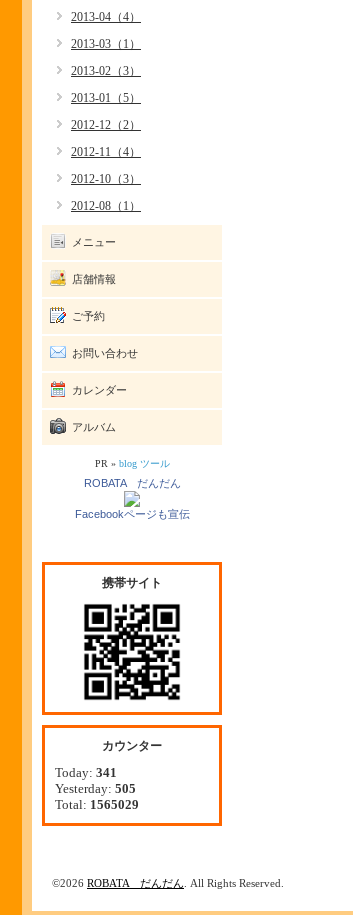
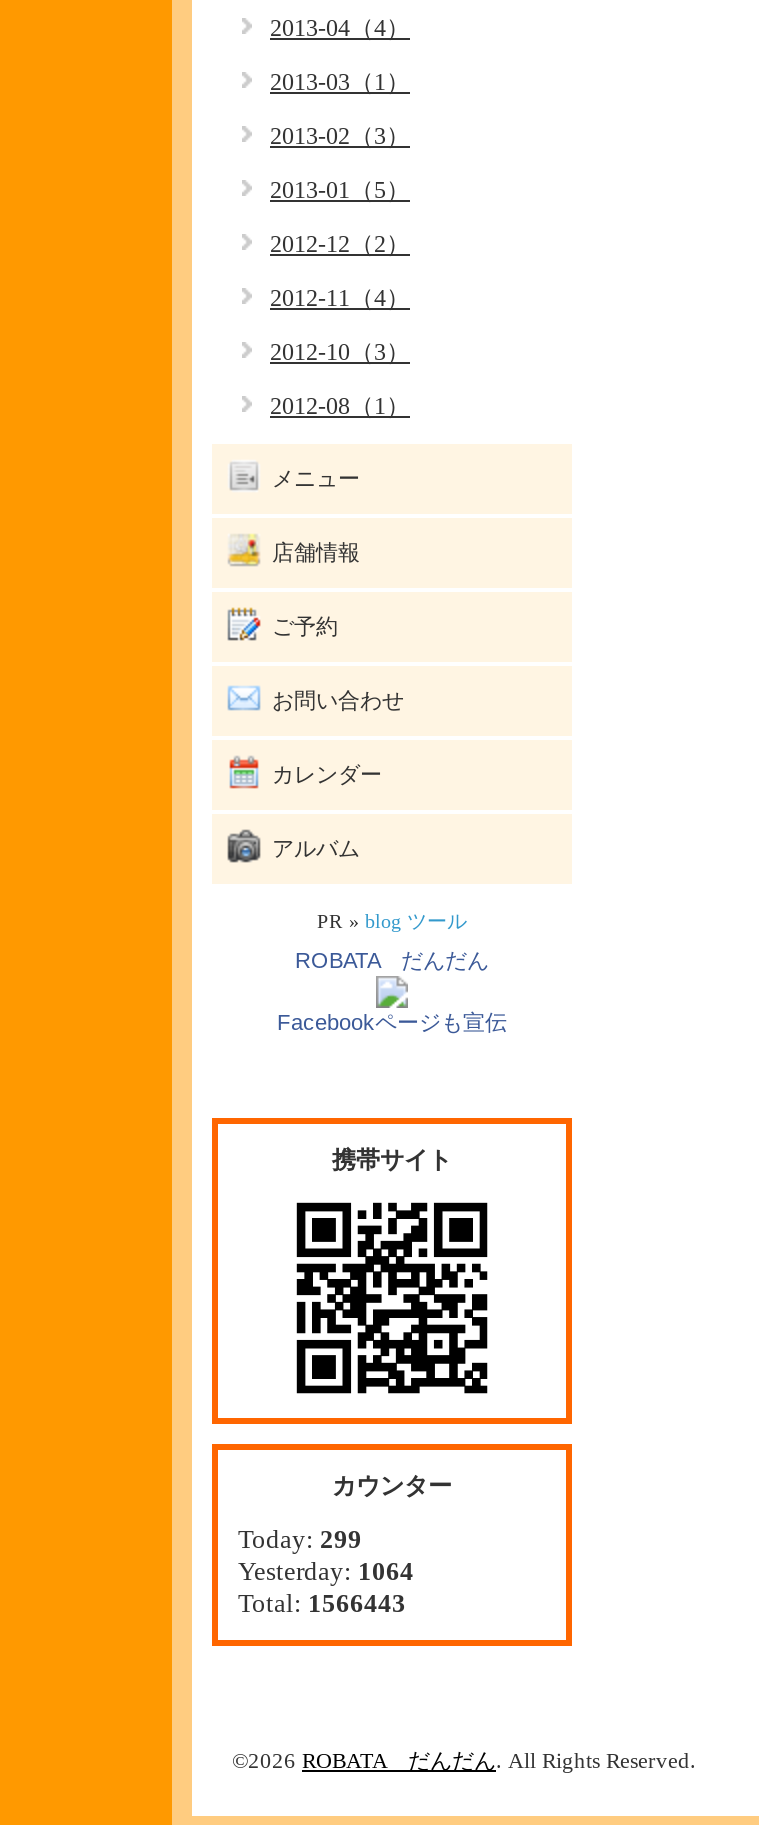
- Today: 341
+ Today: 299

- Yesterday: 505
+ Yesterday: 1064

- Total: 1565029
+ Total: 1566443
